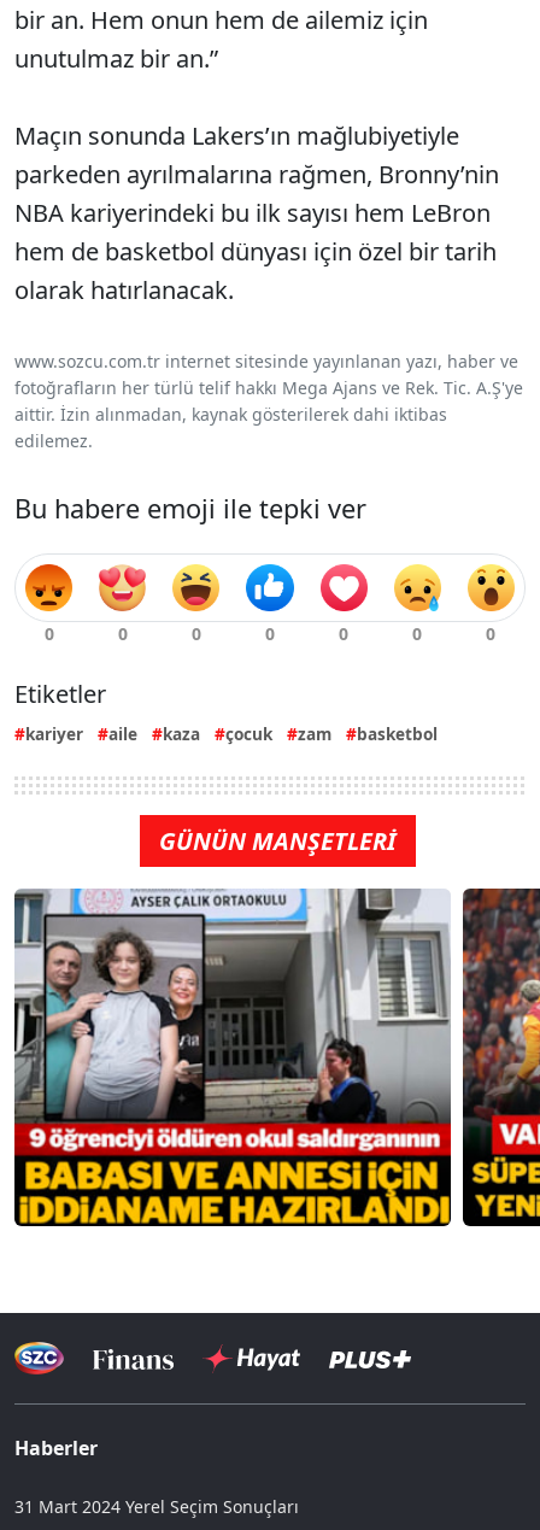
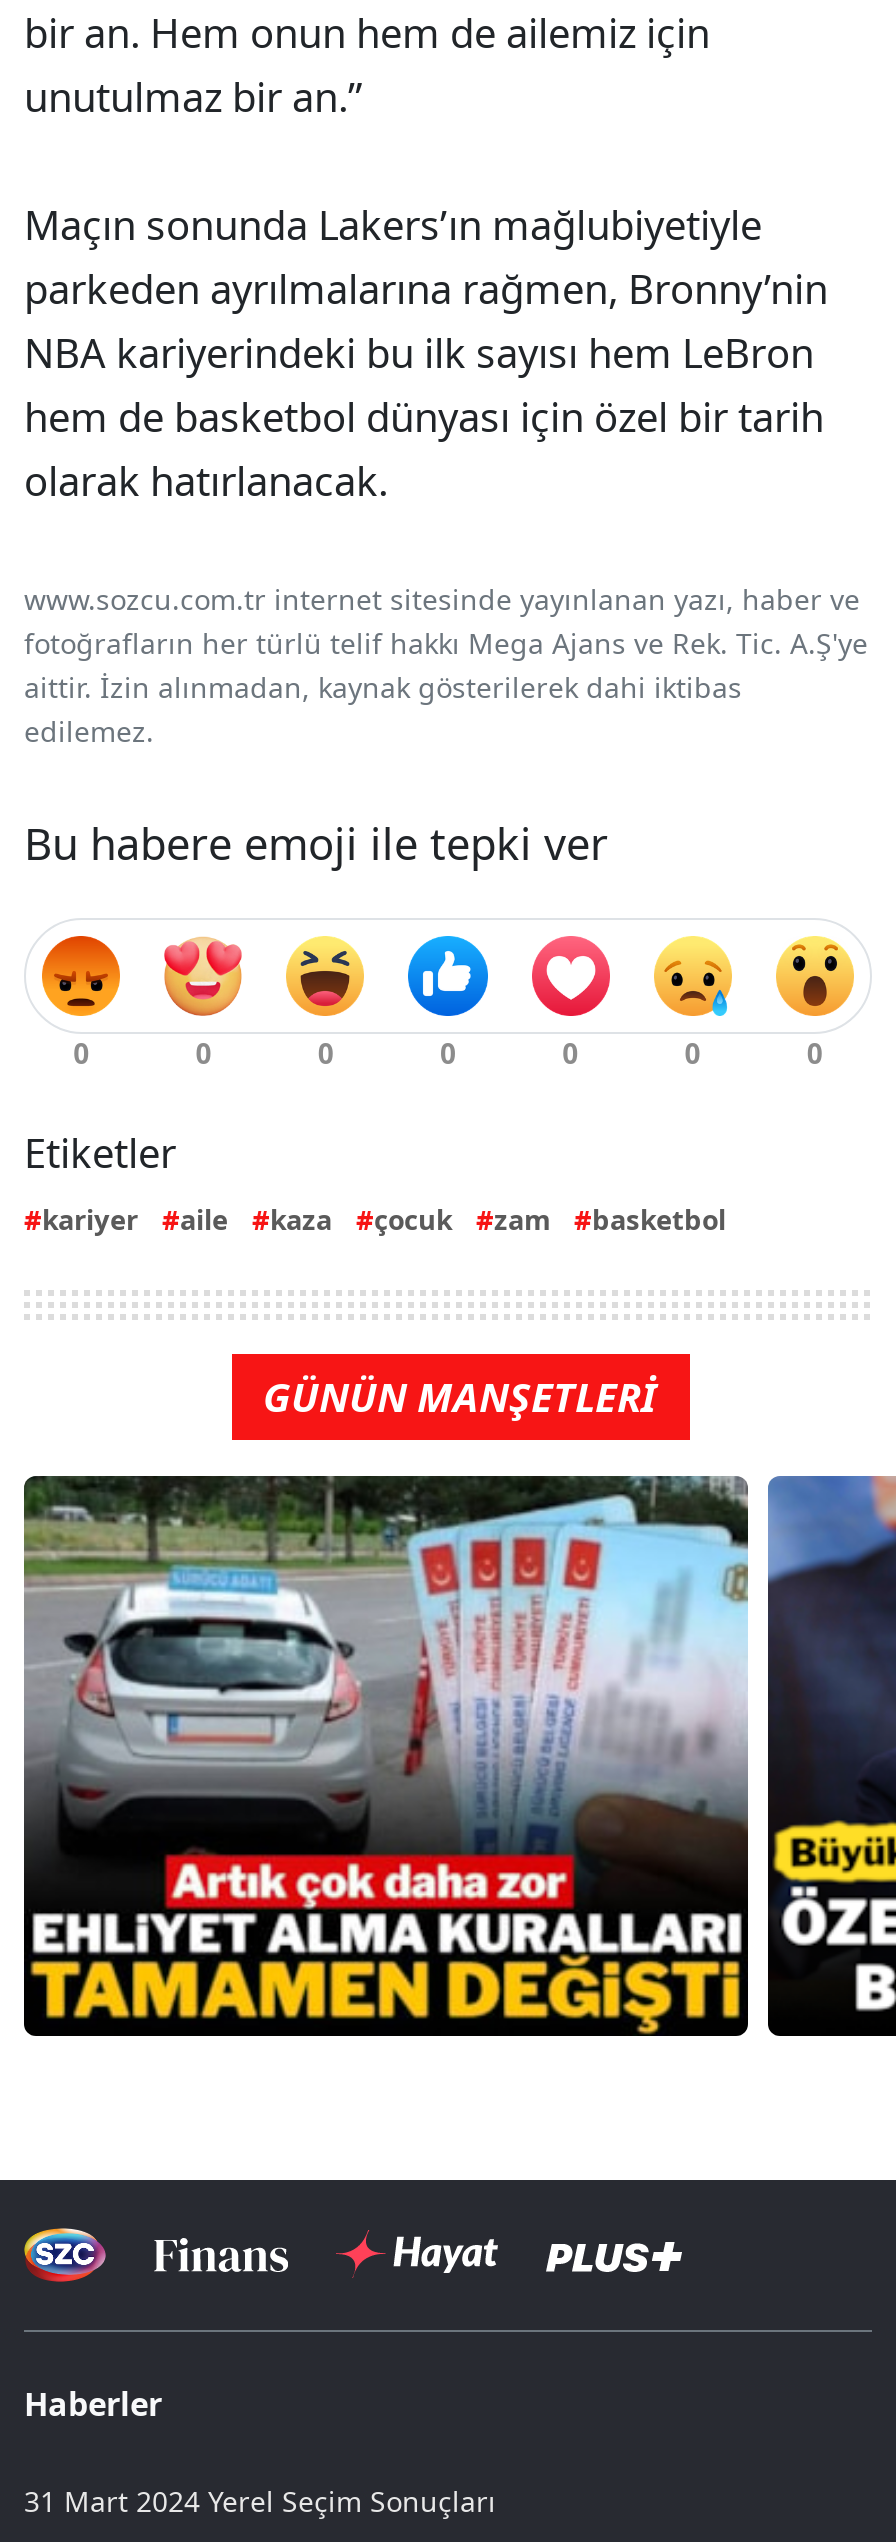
- [image]
+ [image]

- [image]
+ [image]
